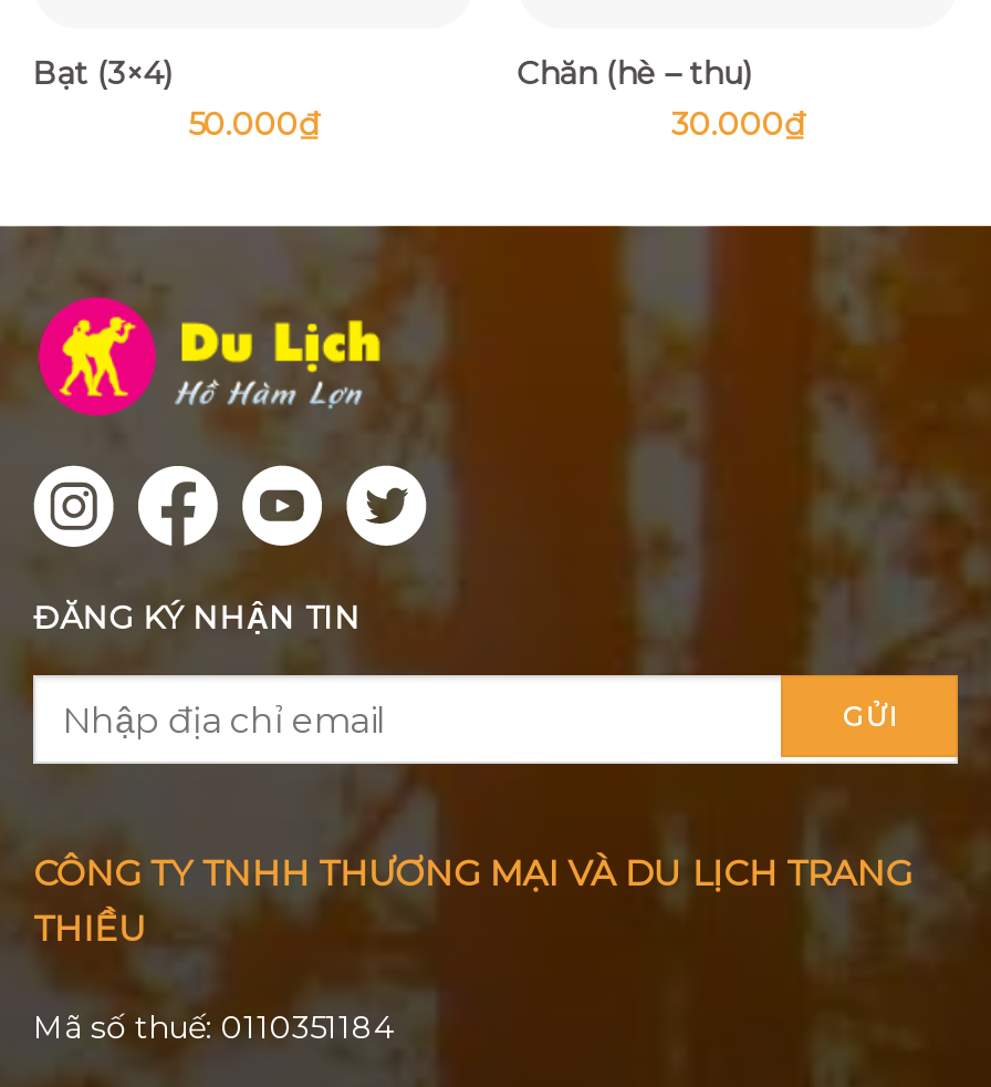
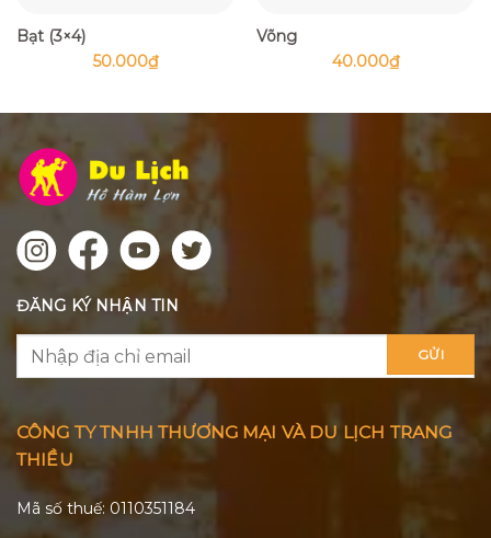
- Chăn (hè – thu)
- 30.000₫
+ Võng
+ 40.000₫
